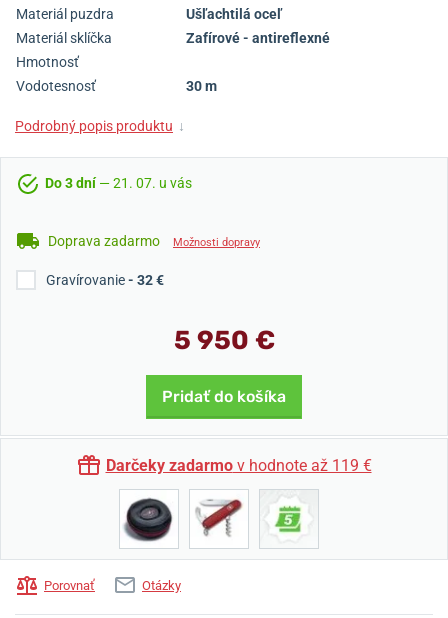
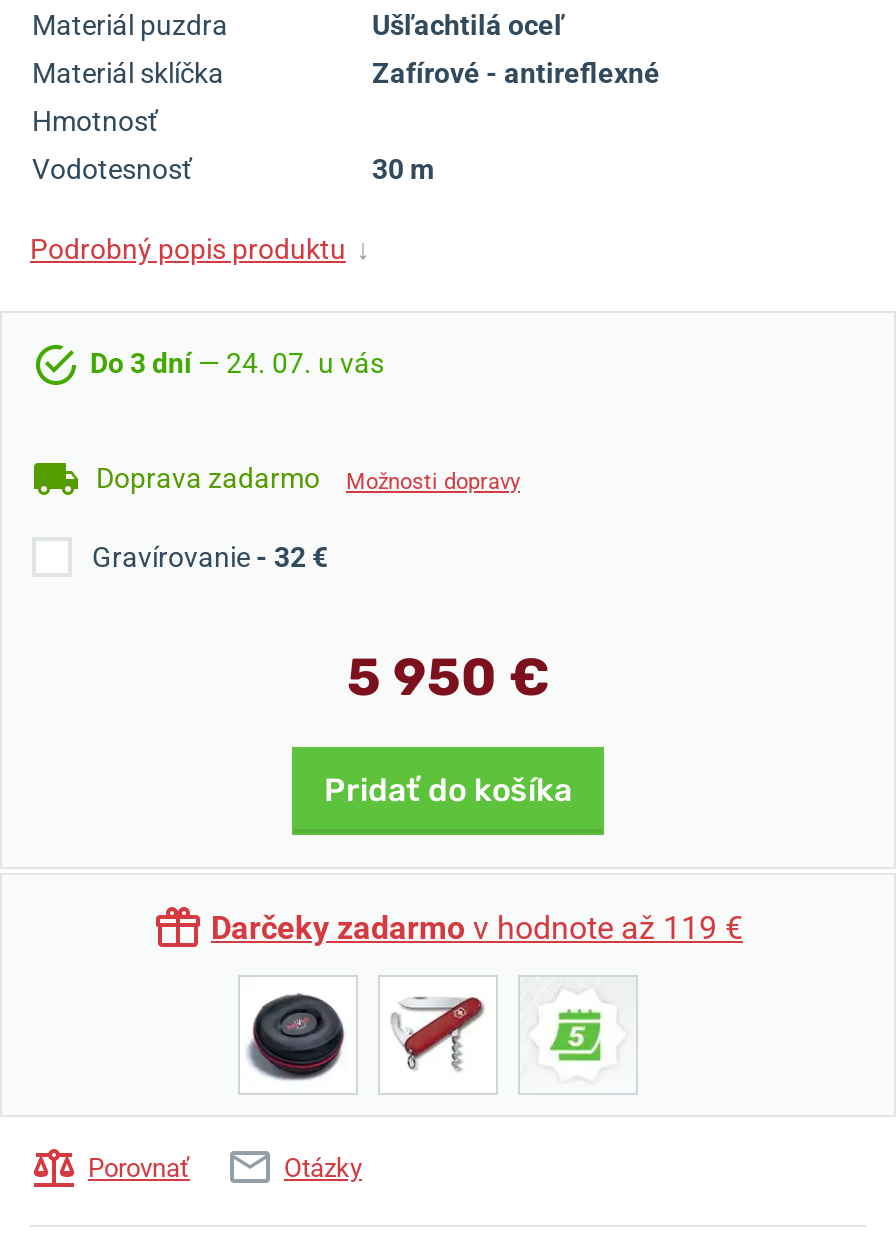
- Do 3 dní — 21. 07. u vás
+ Do 3 dní — 24. 07. u vás
